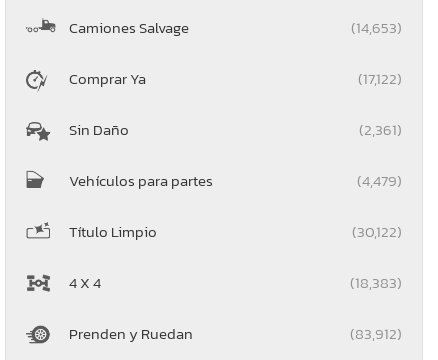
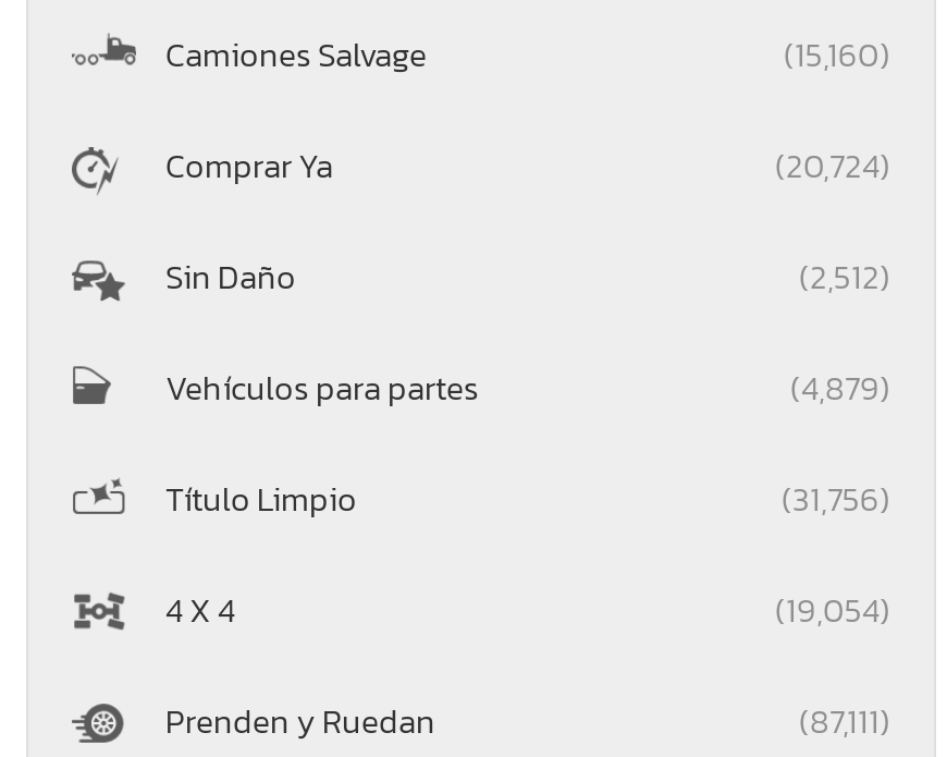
- (14,653)
+ (15,160)

- (17,122)
+ (20,724)

- (2,361)
+ (2,512)

- (4,479)
+ (4,879)

- (30,122)
+ (31,756)

- (18,383)
+ (19,054)

- (83,912)
+ (87,111)
